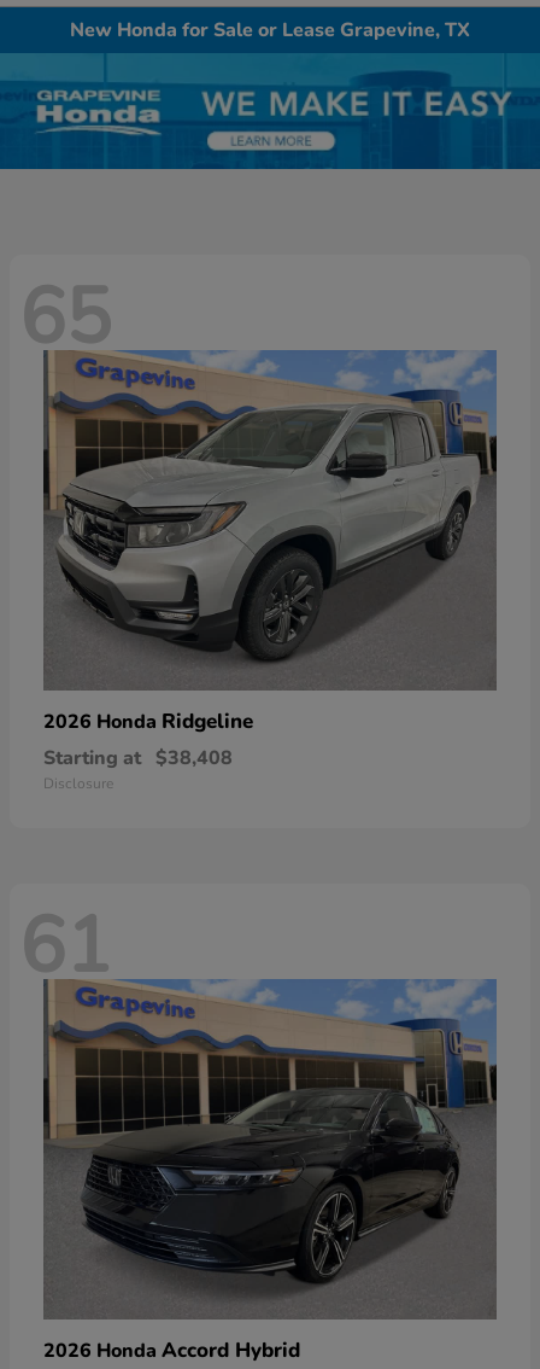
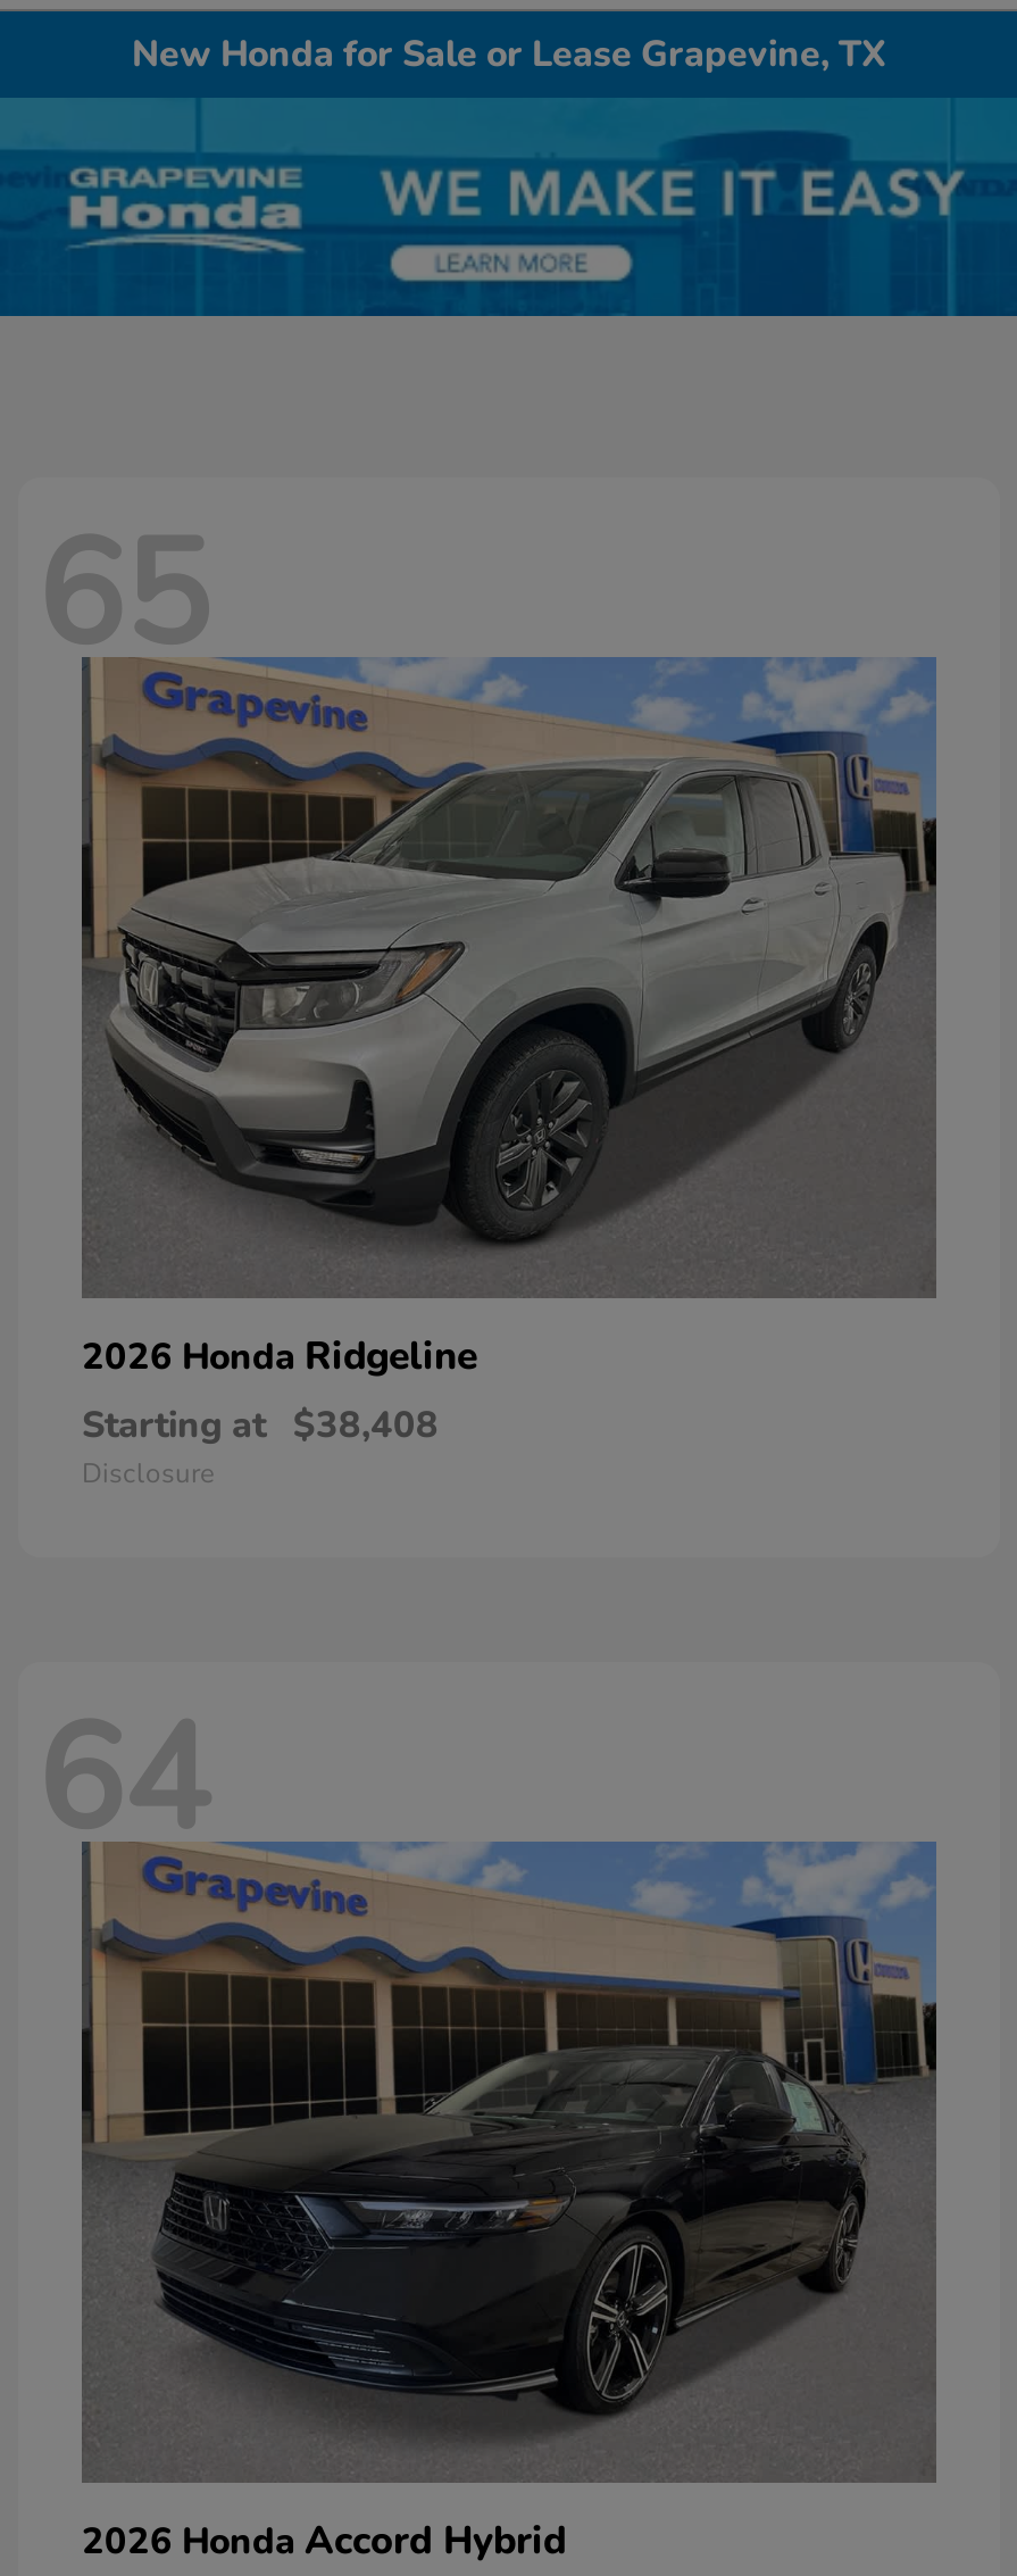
- 61
+ 64
